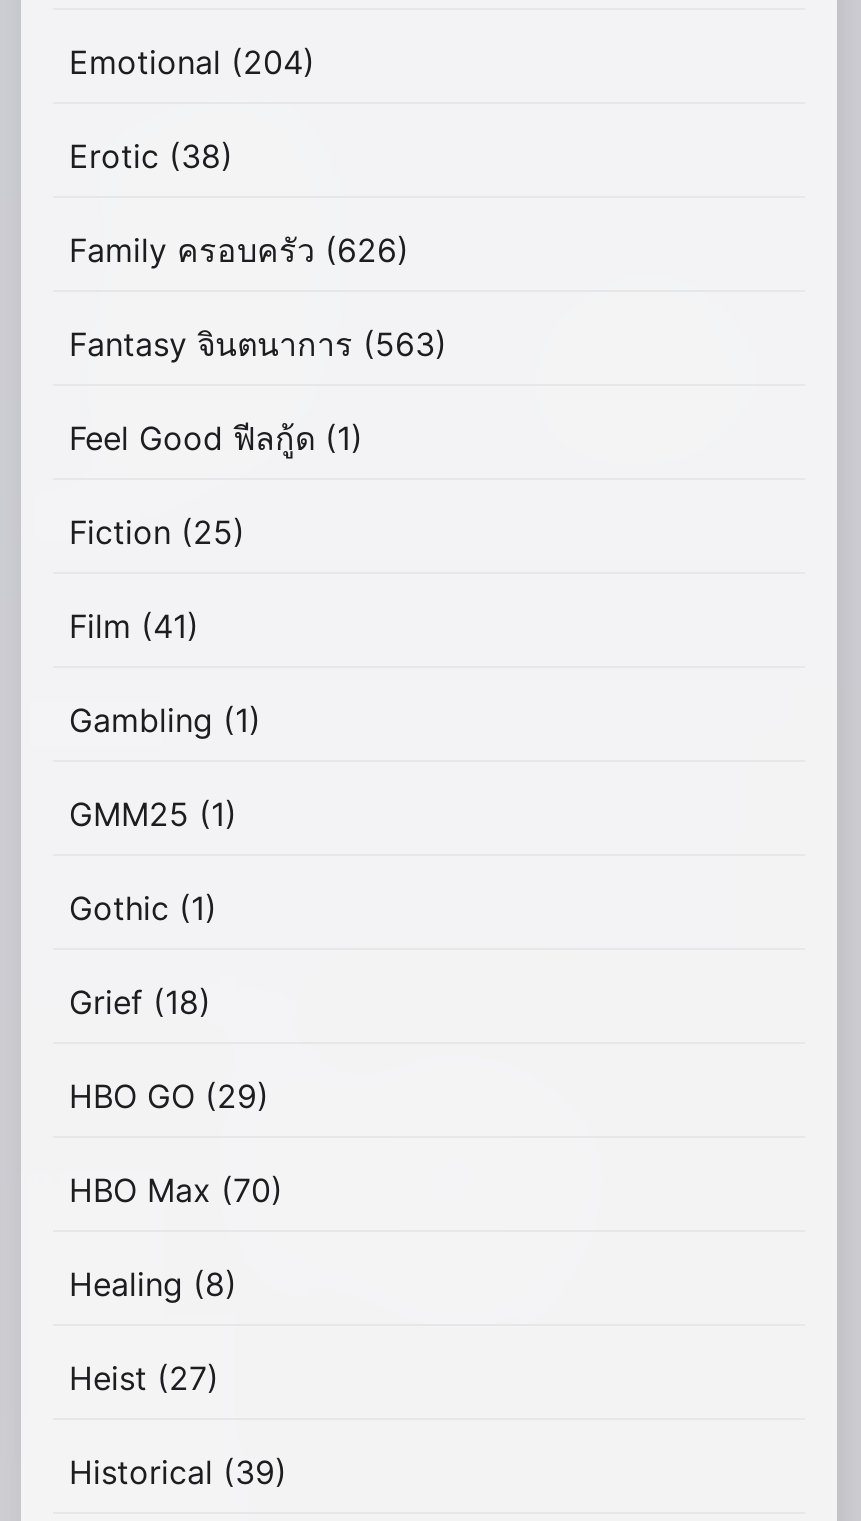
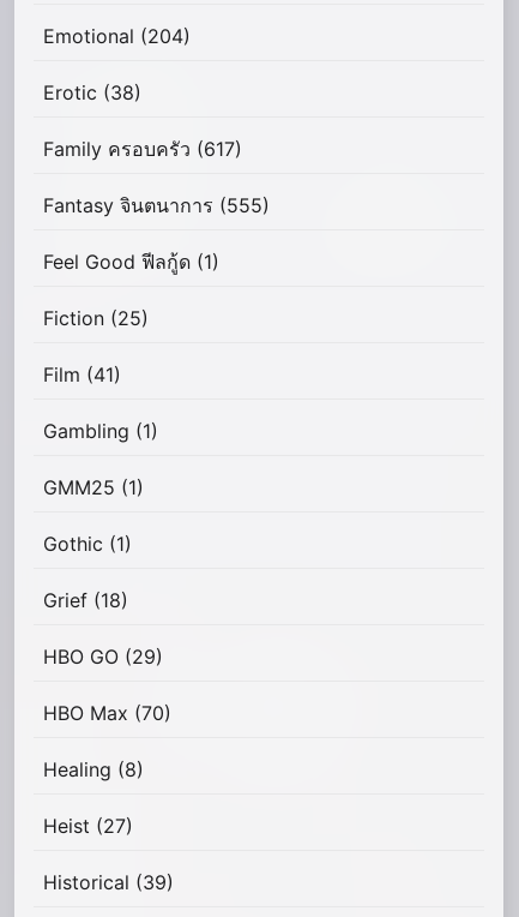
- Family ครอบครัว(626)
+ Family ครอบครัว(617)

- Fantasy จินตนาการ(563)
+ Fantasy จินตนาการ(555)
